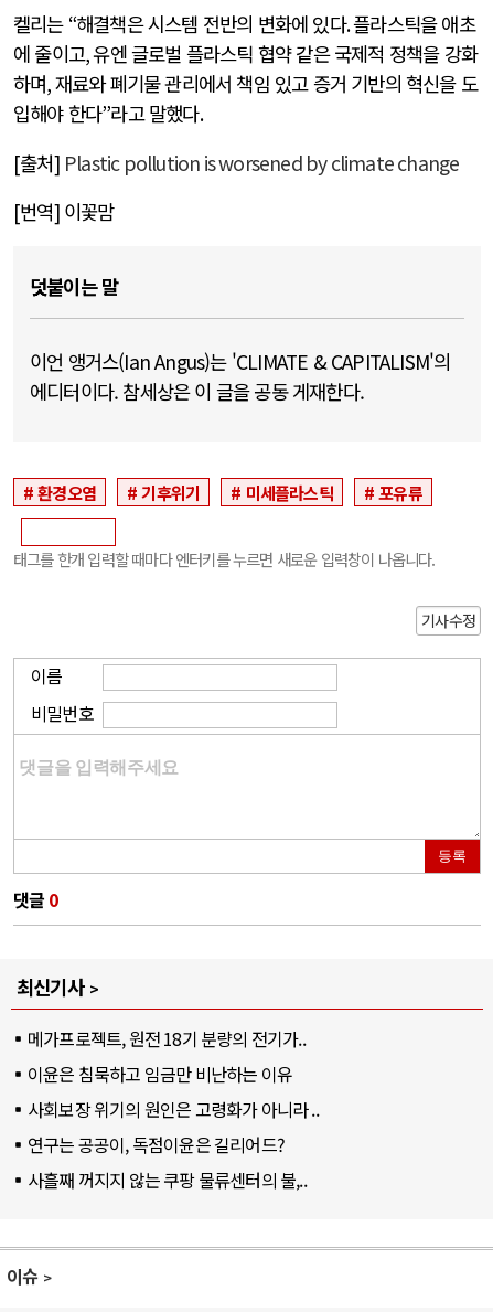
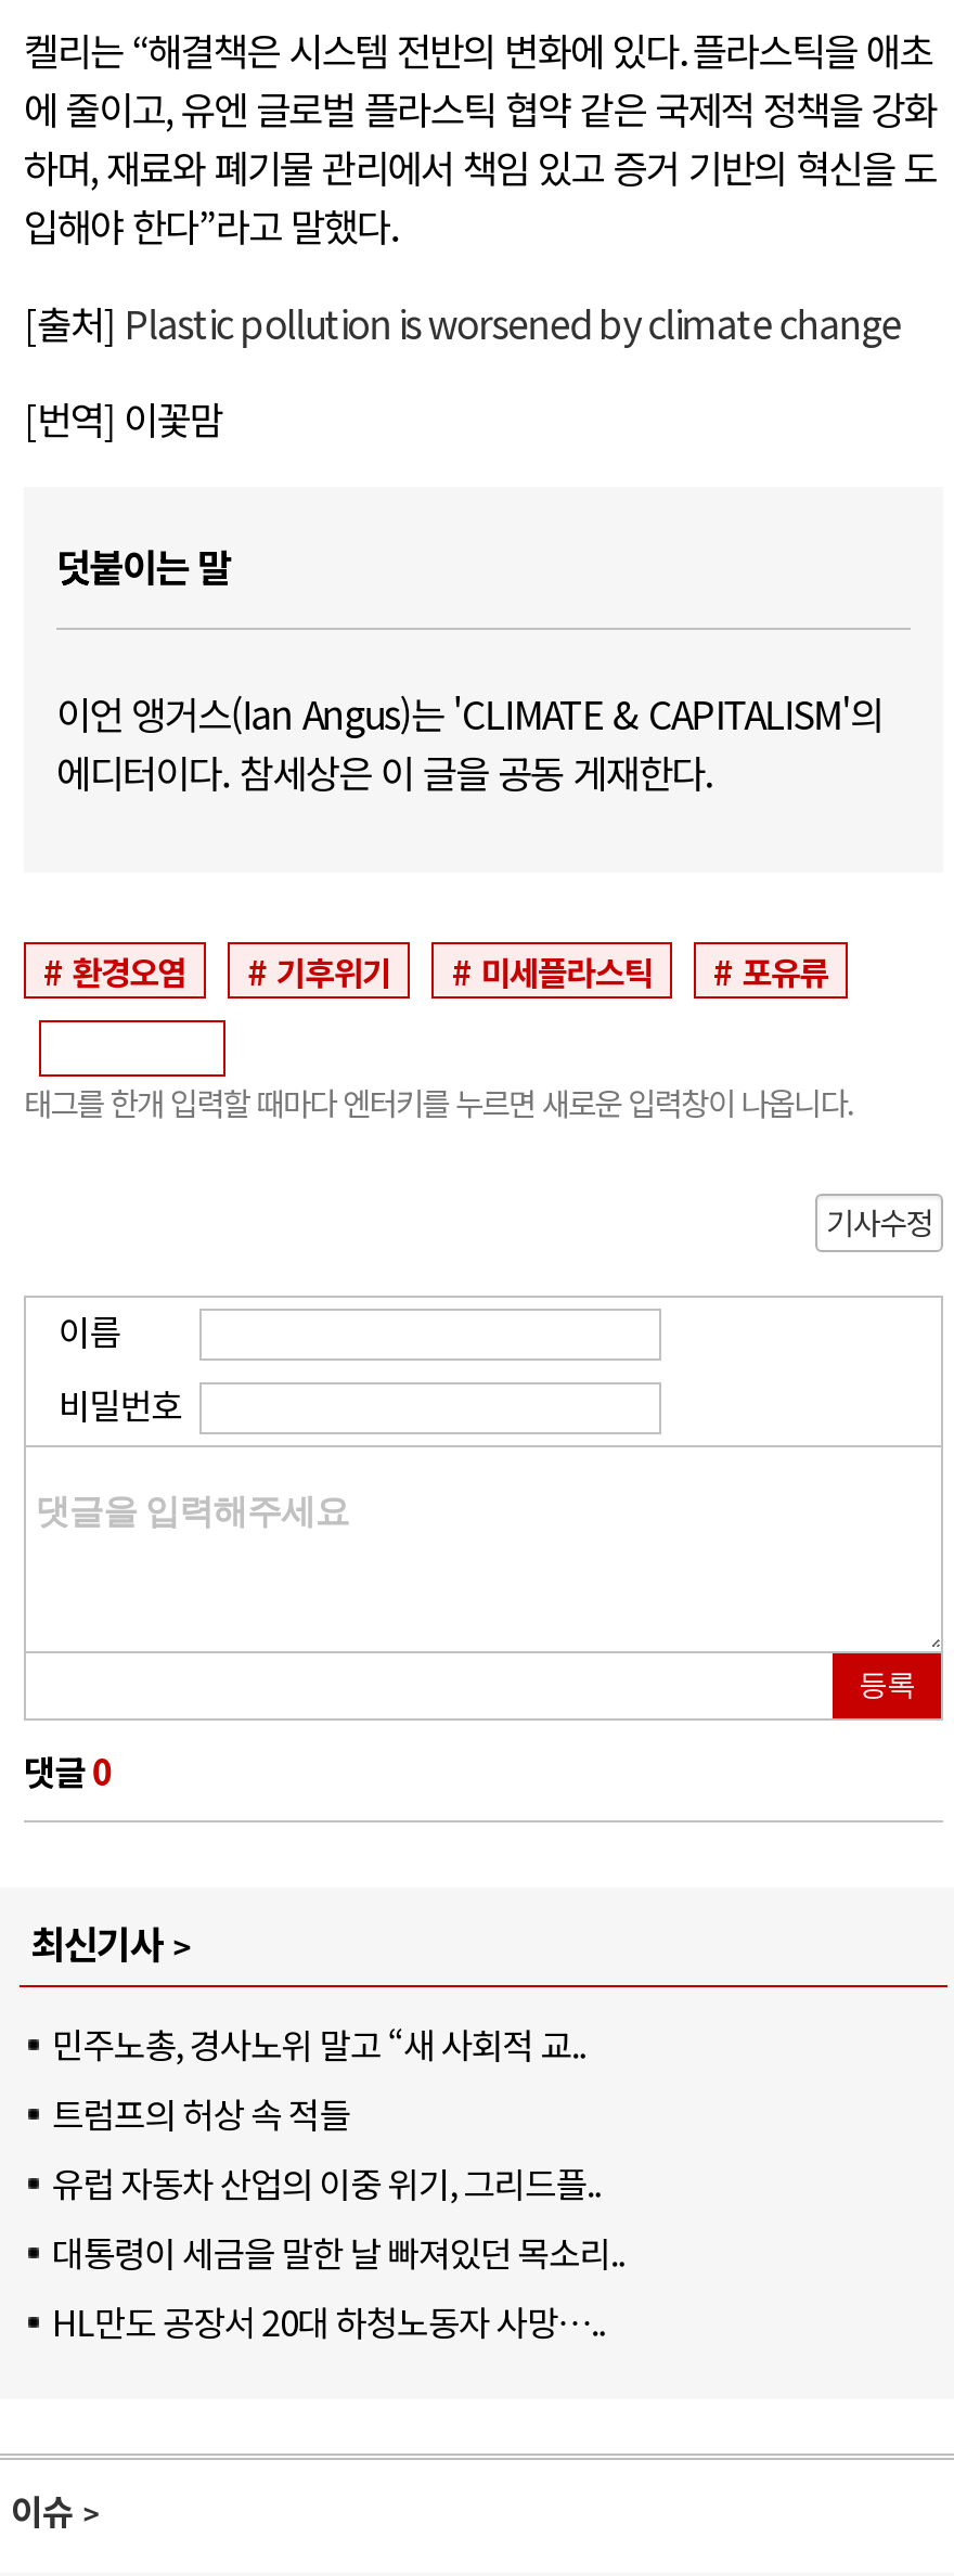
- 메가프로젝트, 원전 18기 분량의 전기가..
- 이윤은 침묵하고 임금만 비난하는 이유
- 사회보장 위기의 원인은 고령화가 아니라 ..
- 연구는 공공이, 독점이윤은 길리어드?
- 사흘째 꺼지지 않는 쿠팡 물류센터의 불,..
+ 민주노총, 경사노위 말고 “새 사회적 교..
+ 트럼프의 허상 속 적들
+ 유럽 자동차 산업의 이중 위기, 그리드플..
+ 대통령이 세금을 말한 날 빠져있던 목소리..
+ HL만도 공장서 20대 하청노동자 사망…..
